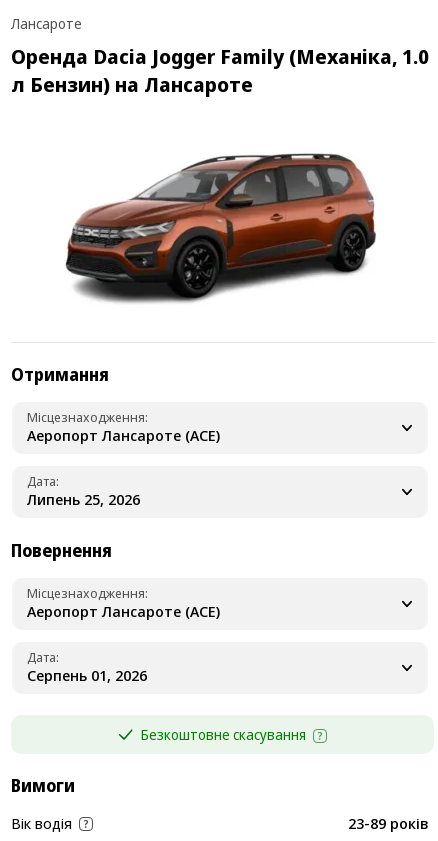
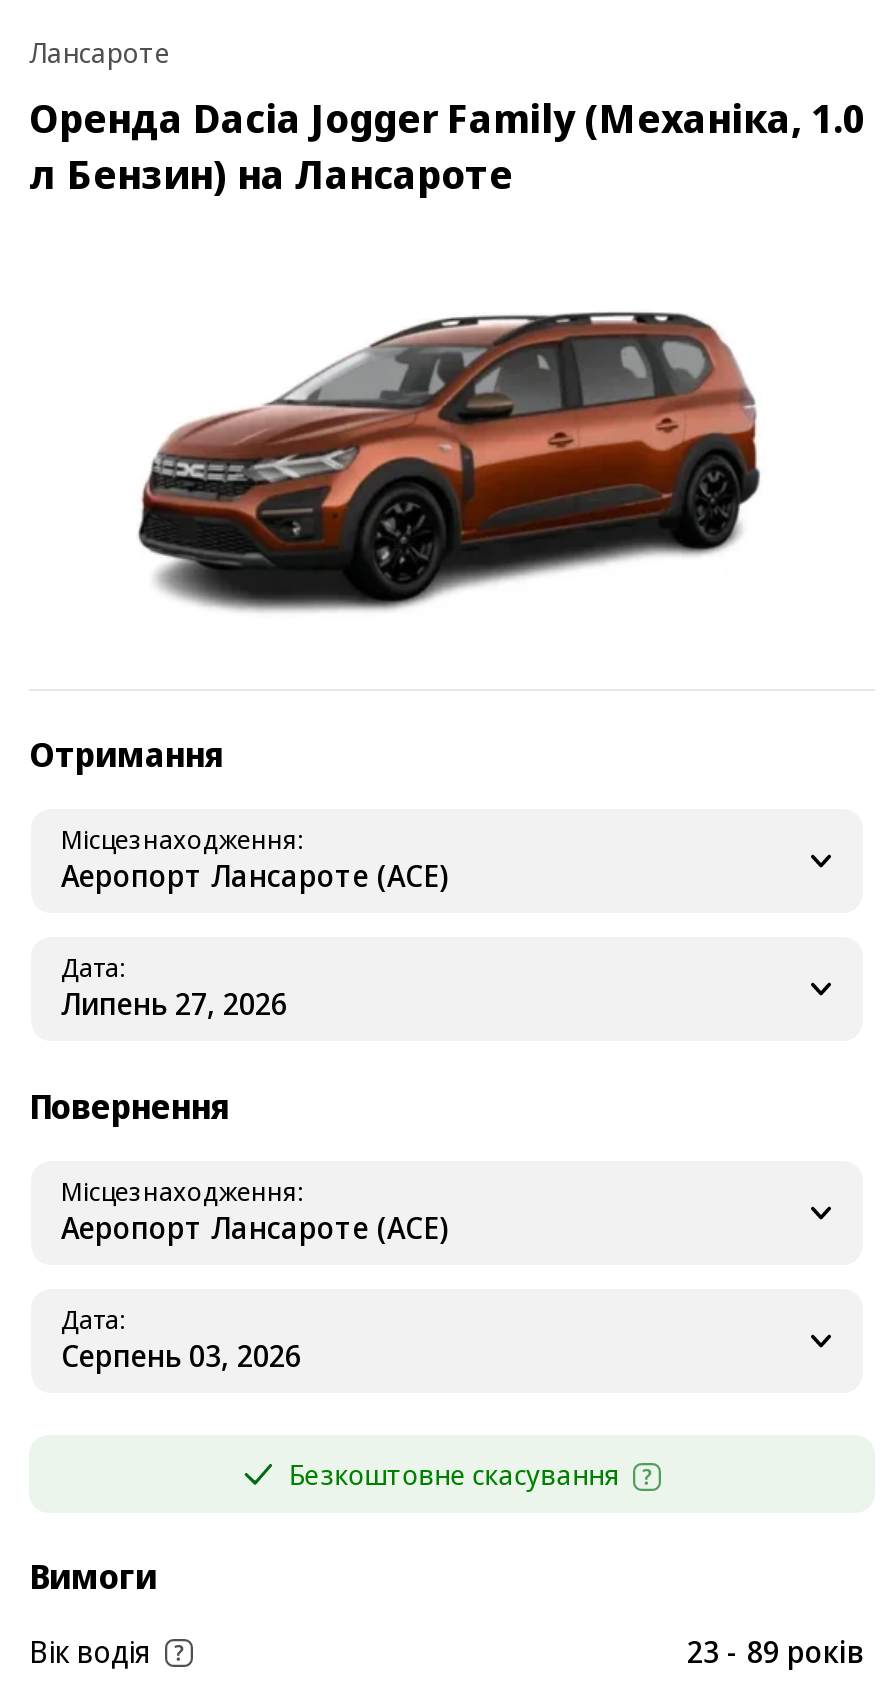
- 23-89 років
+ 23 - 89 років
